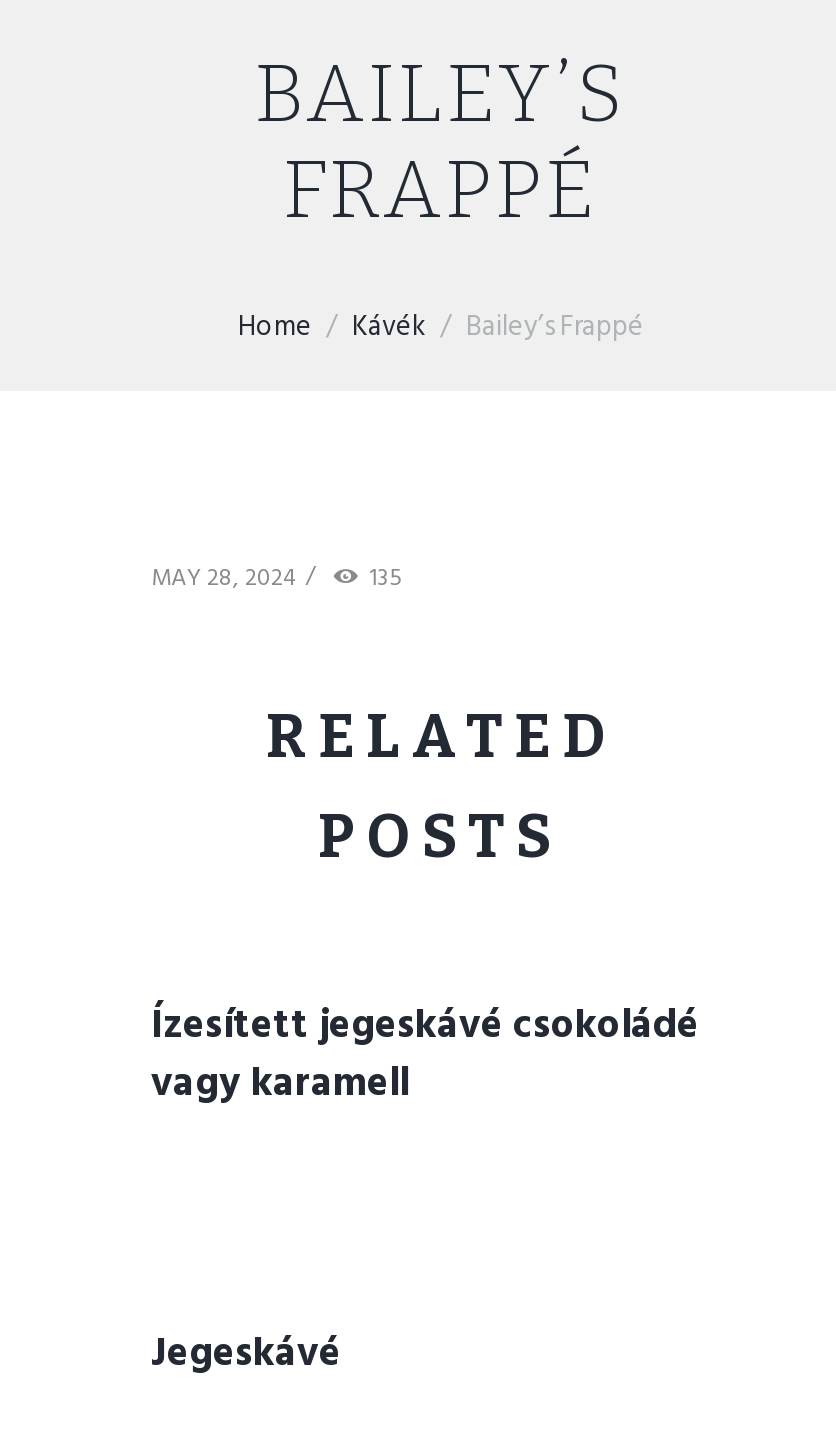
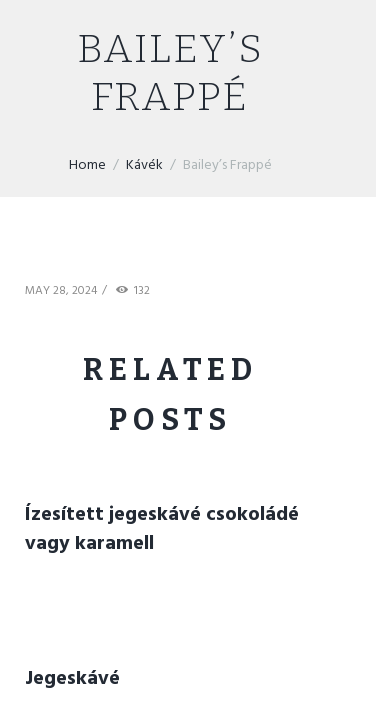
- MAY 28, 2024 135
+ MAY 28, 2024 132
